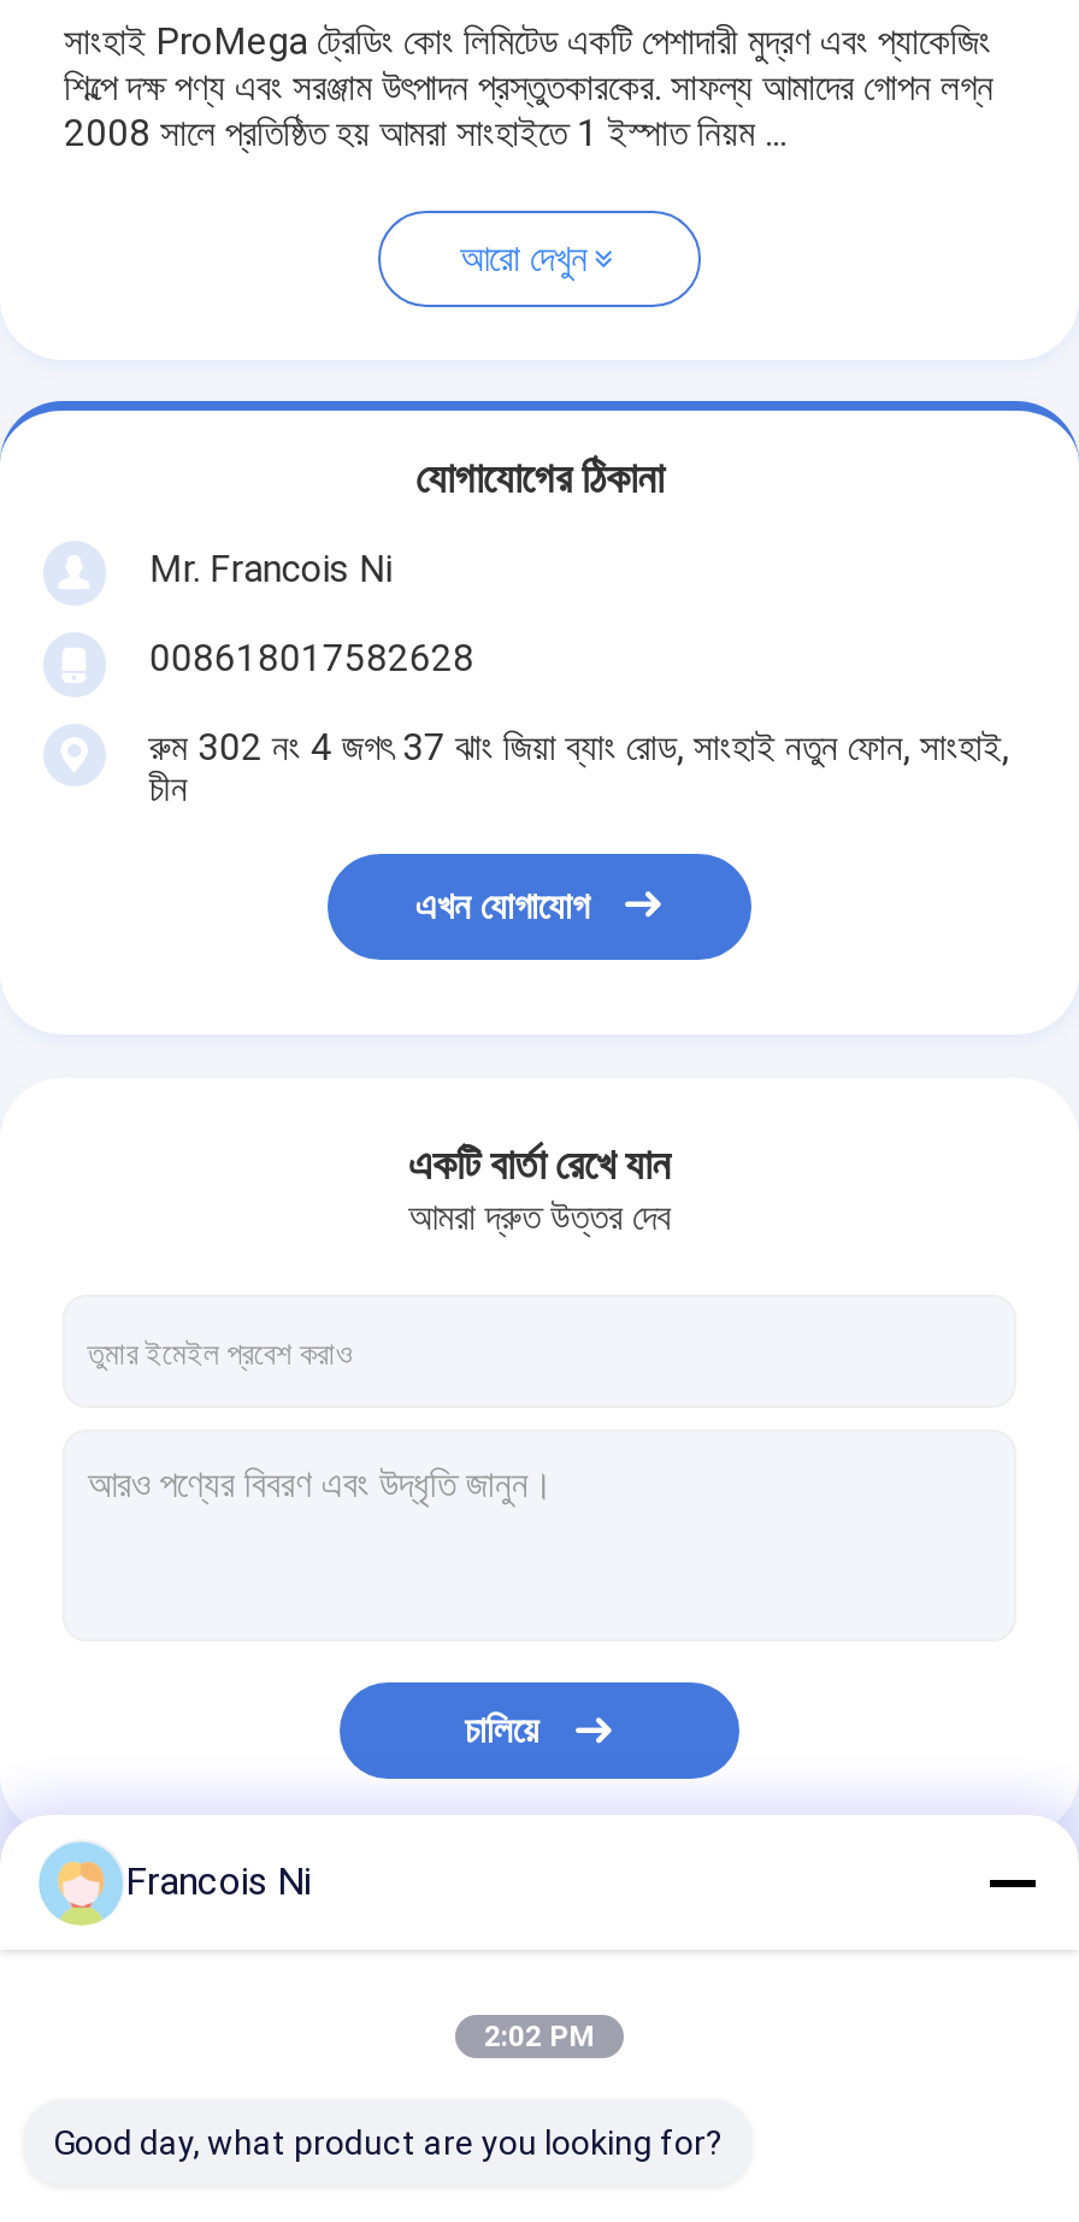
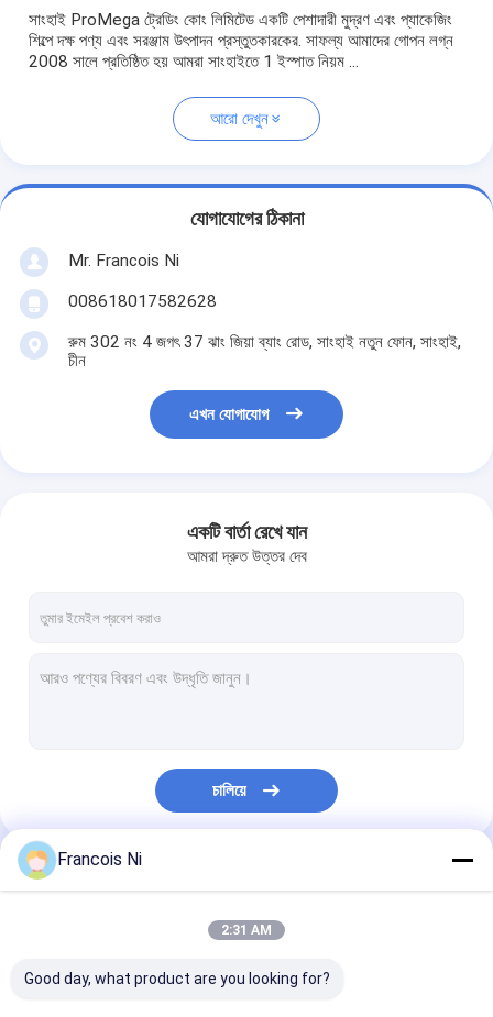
- 2:02 PM
+ 2:31 AM
